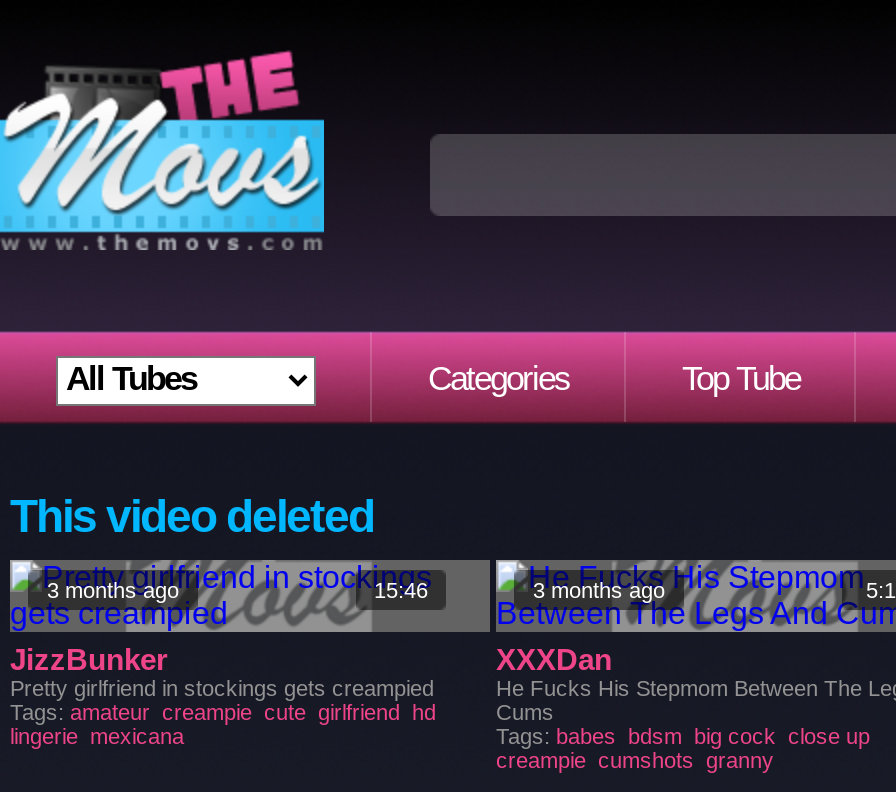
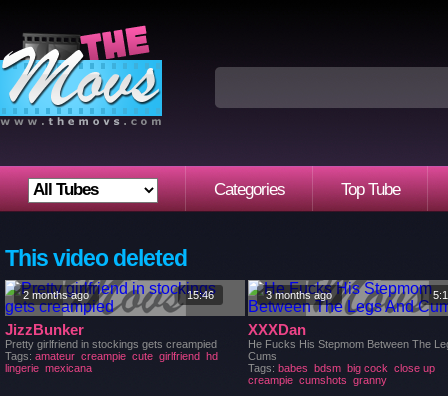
- 3 months ago
+ 2 months ago
